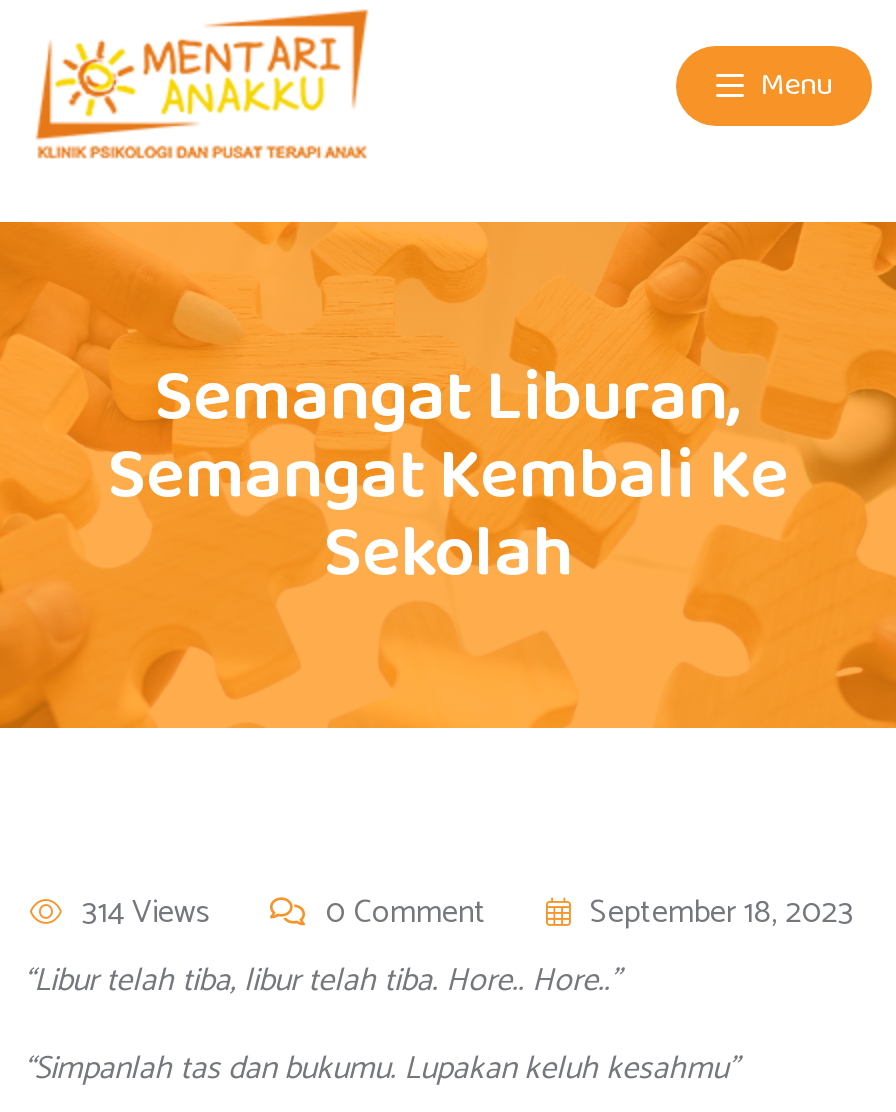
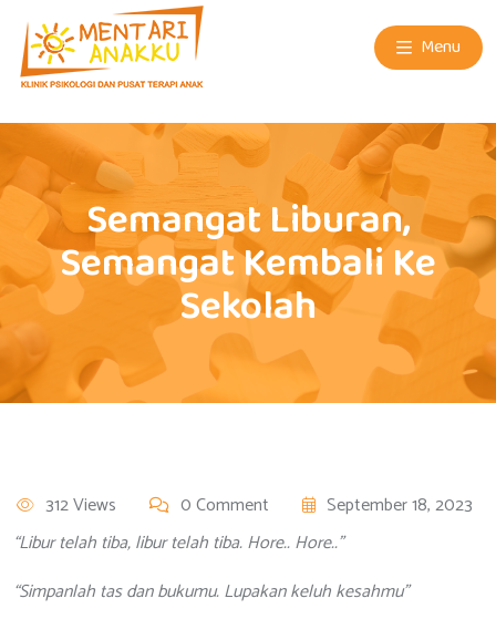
- 314 Views
+ 312 Views
